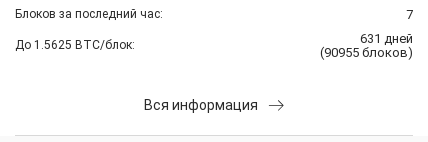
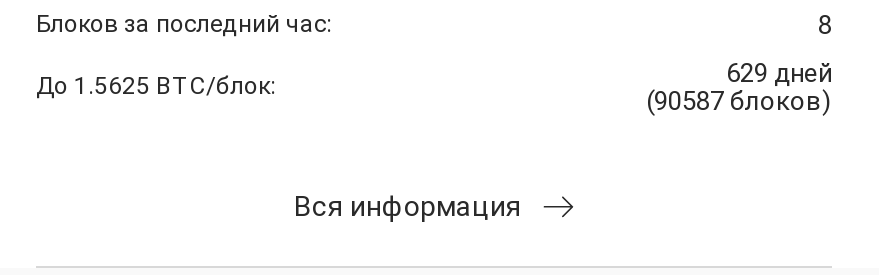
- 7
+ 8

- 631 дней
+ 629 дней

- (90955 блоков)
+ (90587 блоков)
